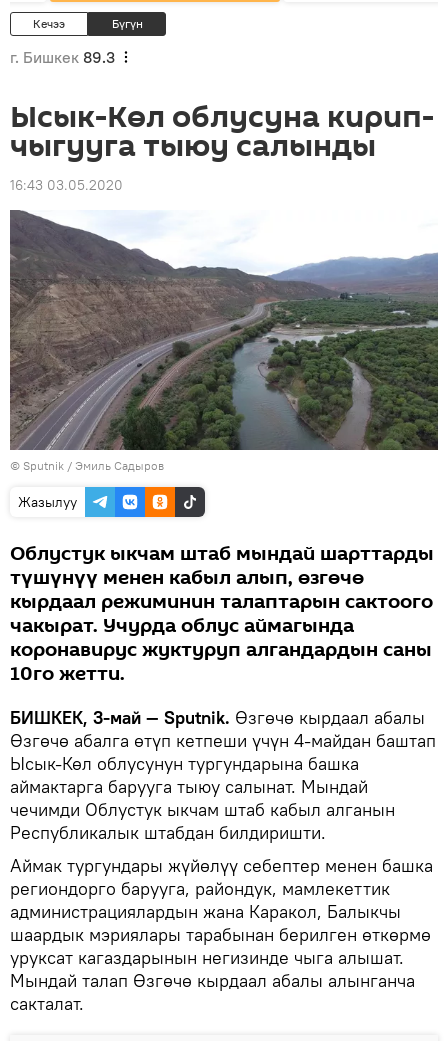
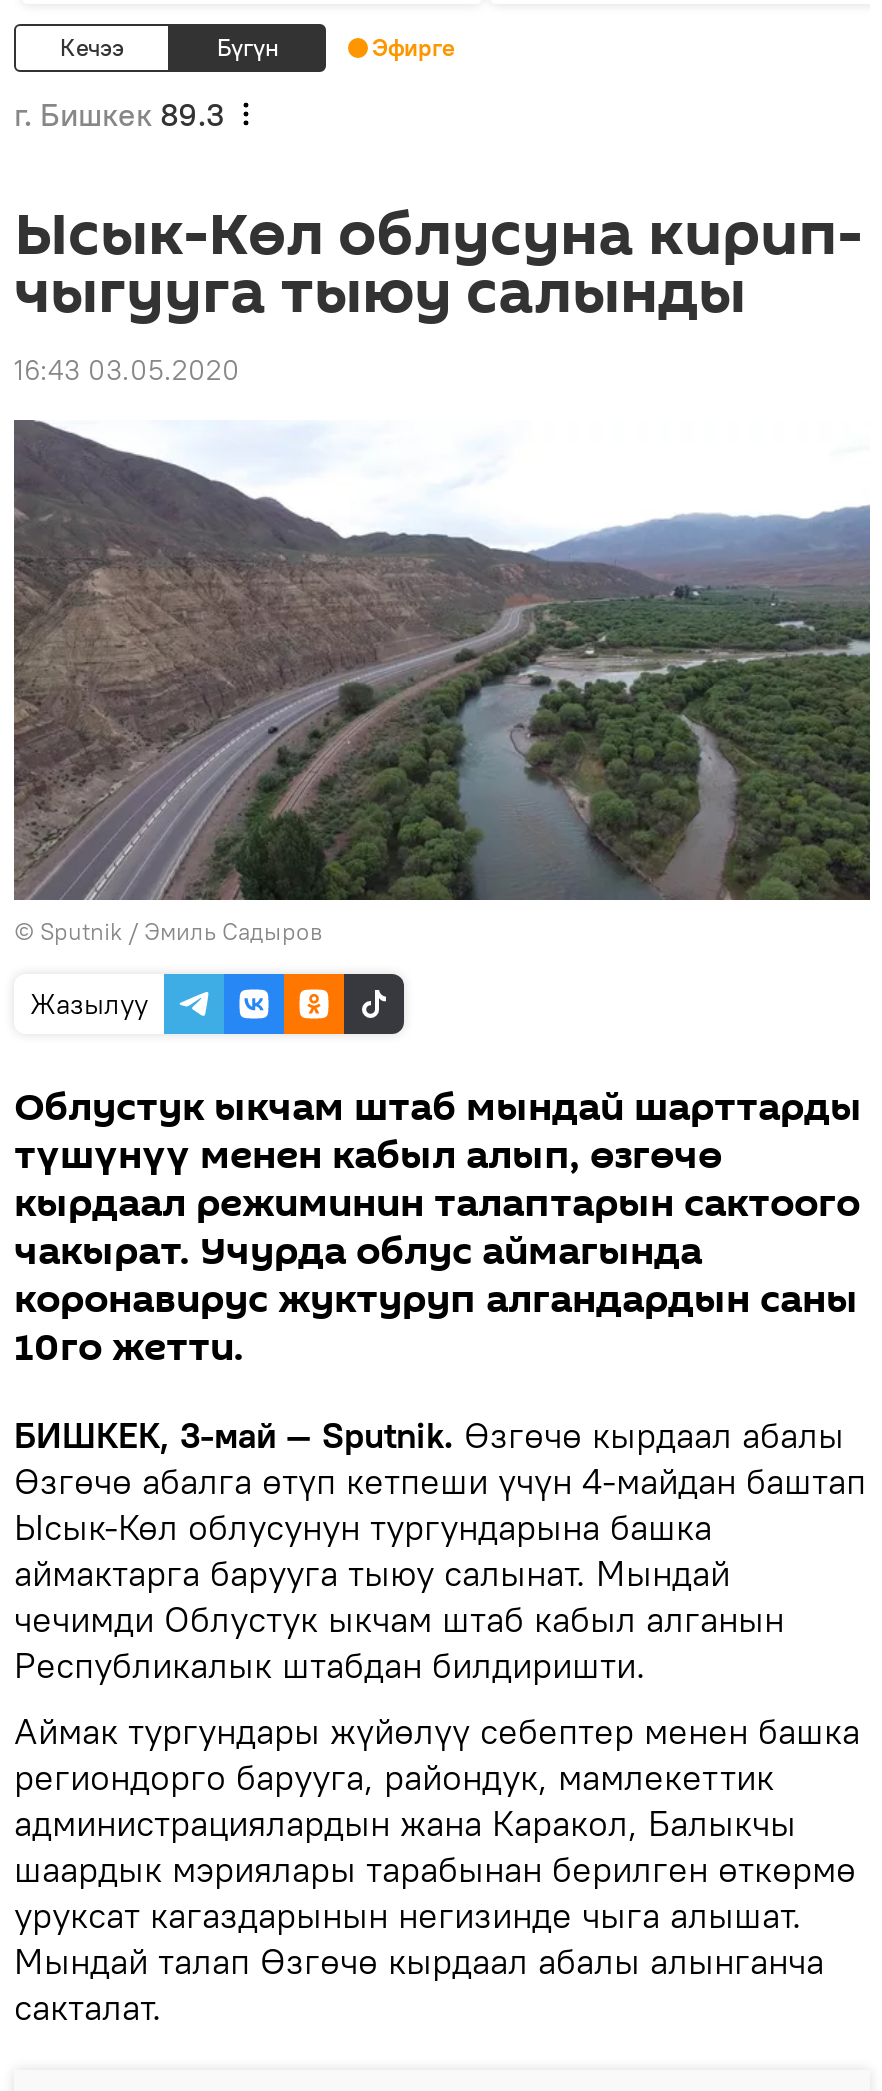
+ Эфирге
